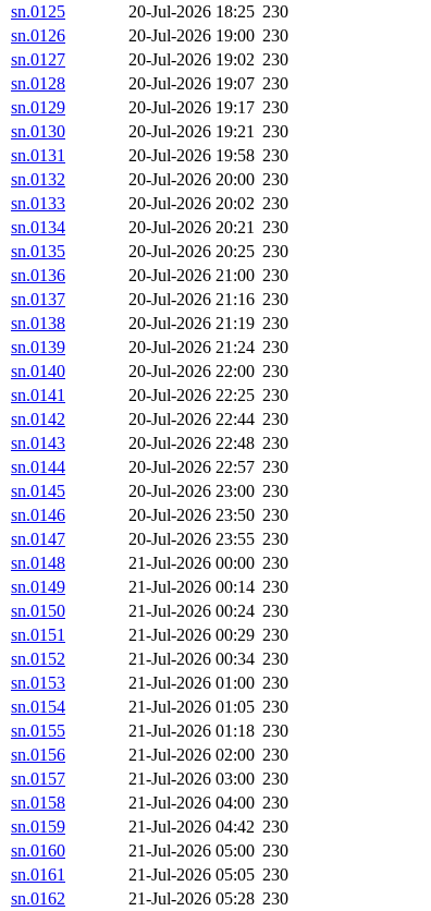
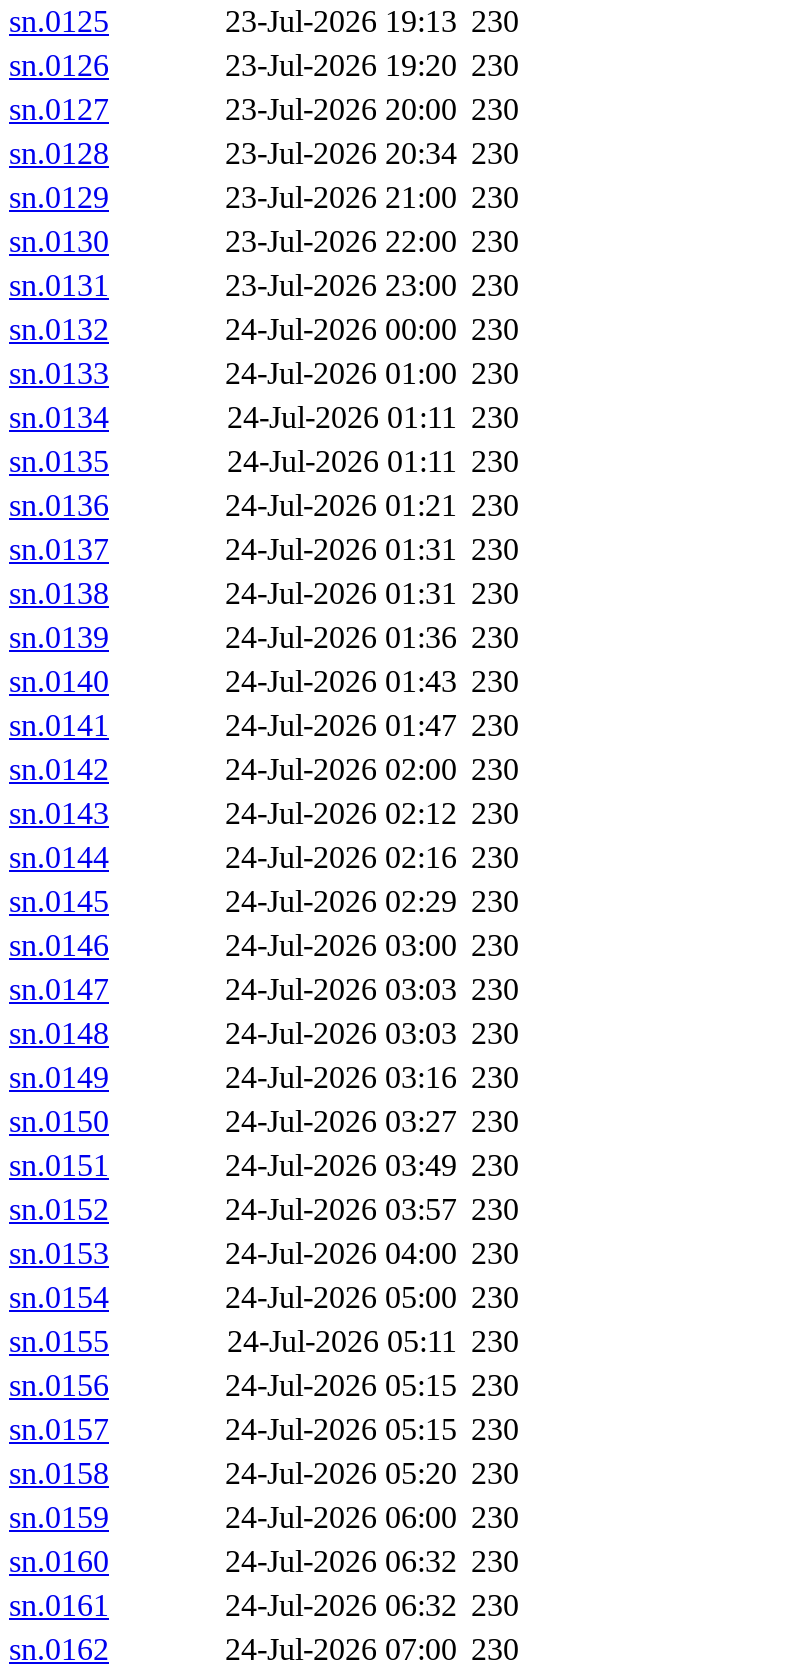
- 20-Jul-2026 18:25 230
+ 23-Jul-2026 19:13 230

- 20-Jul-2026 19:00 230
+ 23-Jul-2026 19:20 230

- 20-Jul-2026 19:02 230
+ 23-Jul-2026 20:00 230

- 20-Jul-2026 19:07 230
+ 23-Jul-2026 20:34 230

- 20-Jul-2026 19:17 230
+ 23-Jul-2026 21:00 230

- 20-Jul-2026 19:21 230
+ 23-Jul-2026 22:00 230

- 20-Jul-2026 19:58 230
+ 23-Jul-2026 23:00 230

- 20-Jul-2026 20:00 230
+ 24-Jul-2026 00:00 230

- 20-Jul-2026 20:02 230
+ 24-Jul-2026 01:00 230

- 20-Jul-2026 20:21 230
+ 24-Jul-2026 01:11 230

- 20-Jul-2026 20:25 230
+ 24-Jul-2026 01:11 230

- 20-Jul-2026 21:00 230
+ 24-Jul-2026 01:21 230

- 20-Jul-2026 21:16 230
+ 24-Jul-2026 01:31 230

- 20-Jul-2026 21:19 230
+ 24-Jul-2026 01:31 230

- 20-Jul-2026 21:24 230
+ 24-Jul-2026 01:36 230

- 20-Jul-2026 22:00 230
+ 24-Jul-2026 01:43 230

- 20-Jul-2026 22:25 230
+ 24-Jul-2026 01:47 230

- 20-Jul-2026 22:44 230
+ 24-Jul-2026 02:00 230

- 20-Jul-2026 22:48 230
+ 24-Jul-2026 02:12 230

- 20-Jul-2026 22:57 230
+ 24-Jul-2026 02:16 230

- 20-Jul-2026 23:00 230
+ 24-Jul-2026 02:29 230

- 20-Jul-2026 23:50 230
+ 24-Jul-2026 03:00 230

- 20-Jul-2026 23:55 230
+ 24-Jul-2026 03:03 230

- 21-Jul-2026 00:00 230
+ 24-Jul-2026 03:03 230

- 21-Jul-2026 00:14 230
+ 24-Jul-2026 03:16 230

- 21-Jul-2026 00:24 230
+ 24-Jul-2026 03:27 230

- 21-Jul-2026 00:29 230
+ 24-Jul-2026 03:49 230

- 21-Jul-2026 00:34 230
+ 24-Jul-2026 03:57 230

- 21-Jul-2026 01:00 230
+ 24-Jul-2026 04:00 230

- 21-Jul-2026 01:05 230
+ 24-Jul-2026 05:00 230

- 21-Jul-2026 01:18 230
+ 24-Jul-2026 05:11 230

- 21-Jul-2026 02:00 230
+ 24-Jul-2026 05:15 230

- 21-Jul-2026 03:00 230
+ 24-Jul-2026 05:15 230

- 21-Jul-2026 04:00 230
+ 24-Jul-2026 05:20 230

- 21-Jul-2026 04:42 230
+ 24-Jul-2026 06:00 230

- 21-Jul-2026 05:00 230
+ 24-Jul-2026 06:32 230

- 21-Jul-2026 05:05 230
+ 24-Jul-2026 06:32 230

- 21-Jul-2026 05:28 230
+ 24-Jul-2026 07:00 230
